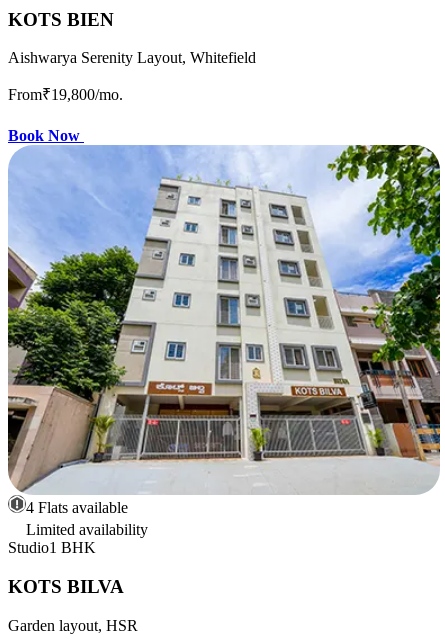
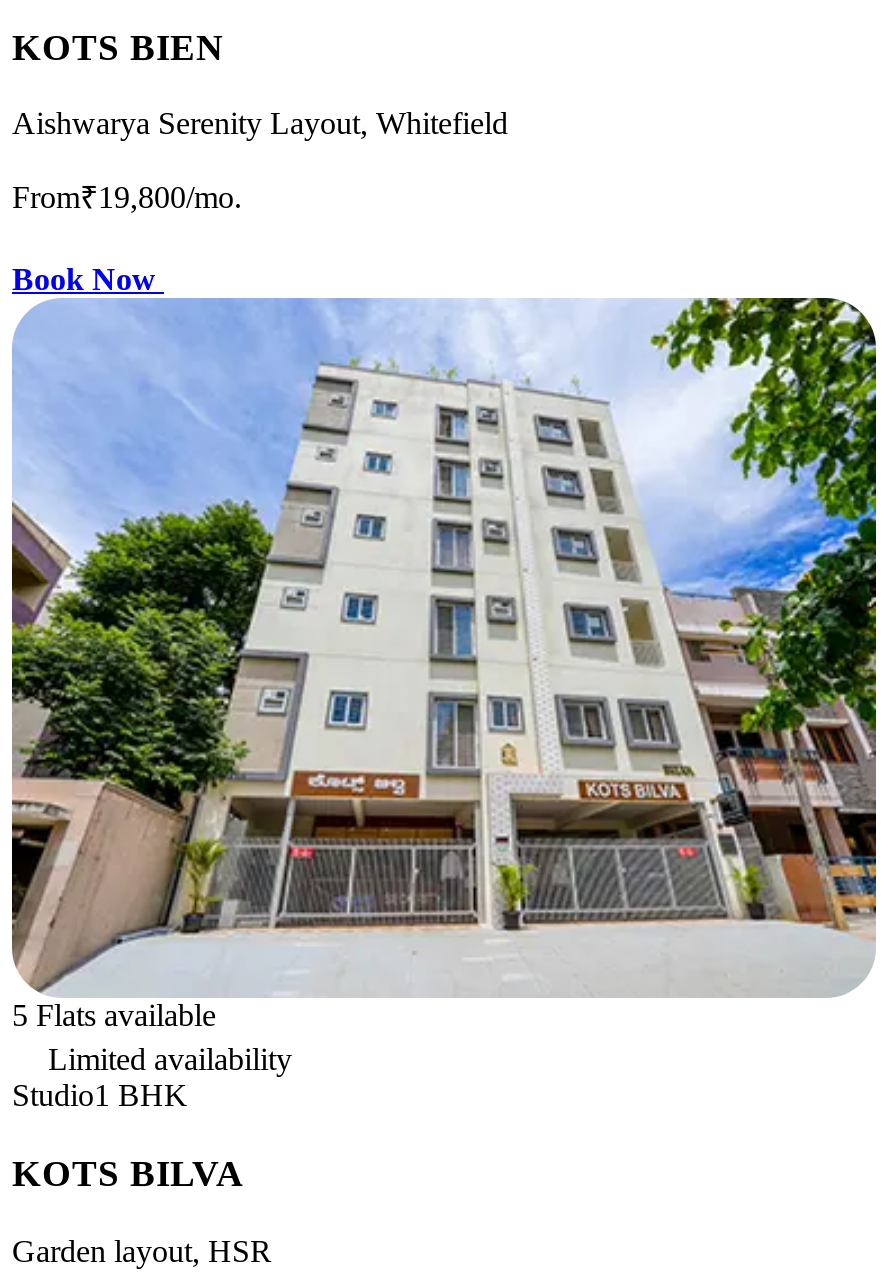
- 4 Flats available
+ 5 Flats available
